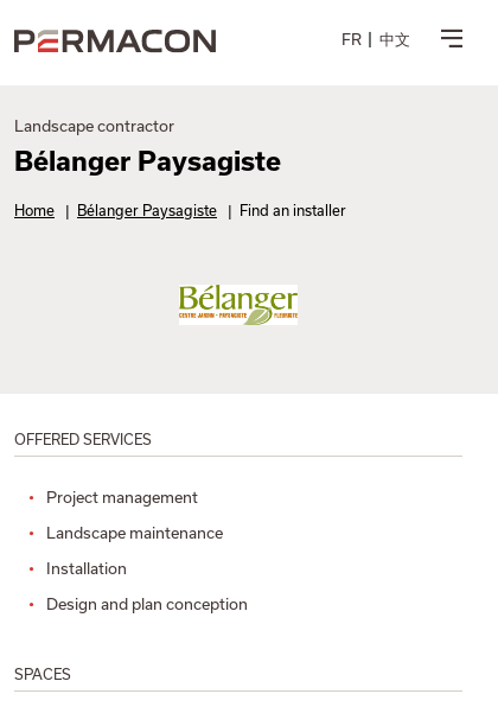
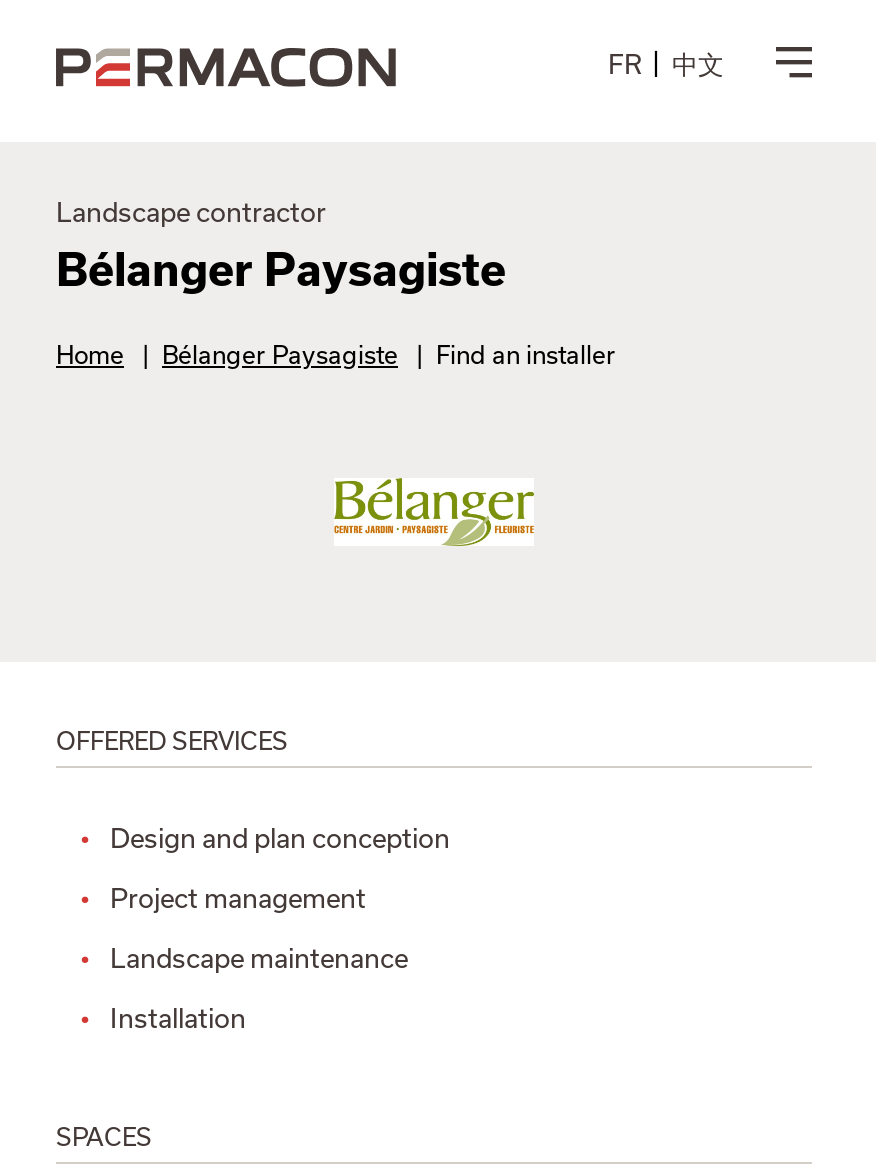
moved down: Project management | Landscape maintenance | Installation

moved up: Design and plan conception
